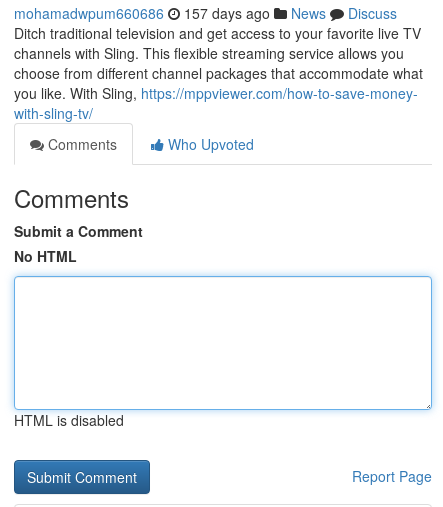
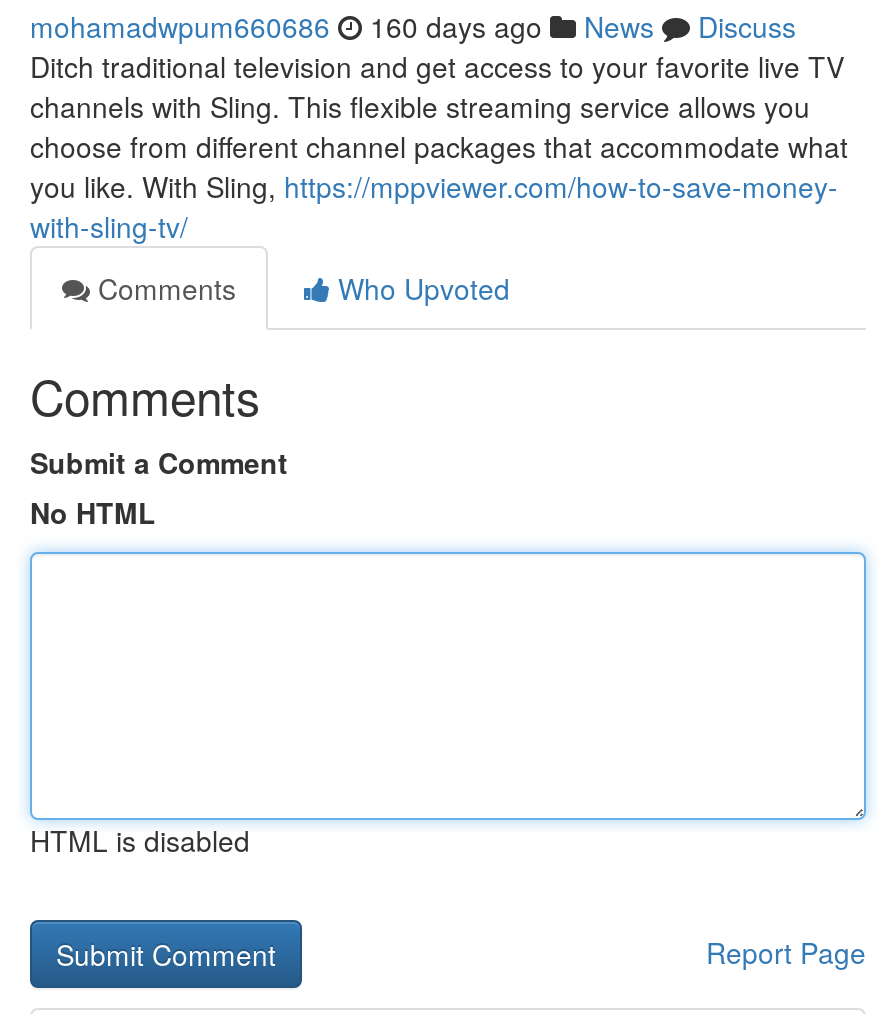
- mohamadwpum660686 157 days ago News Discuss
+ mohamadwpum660686 160 days ago News Discuss
